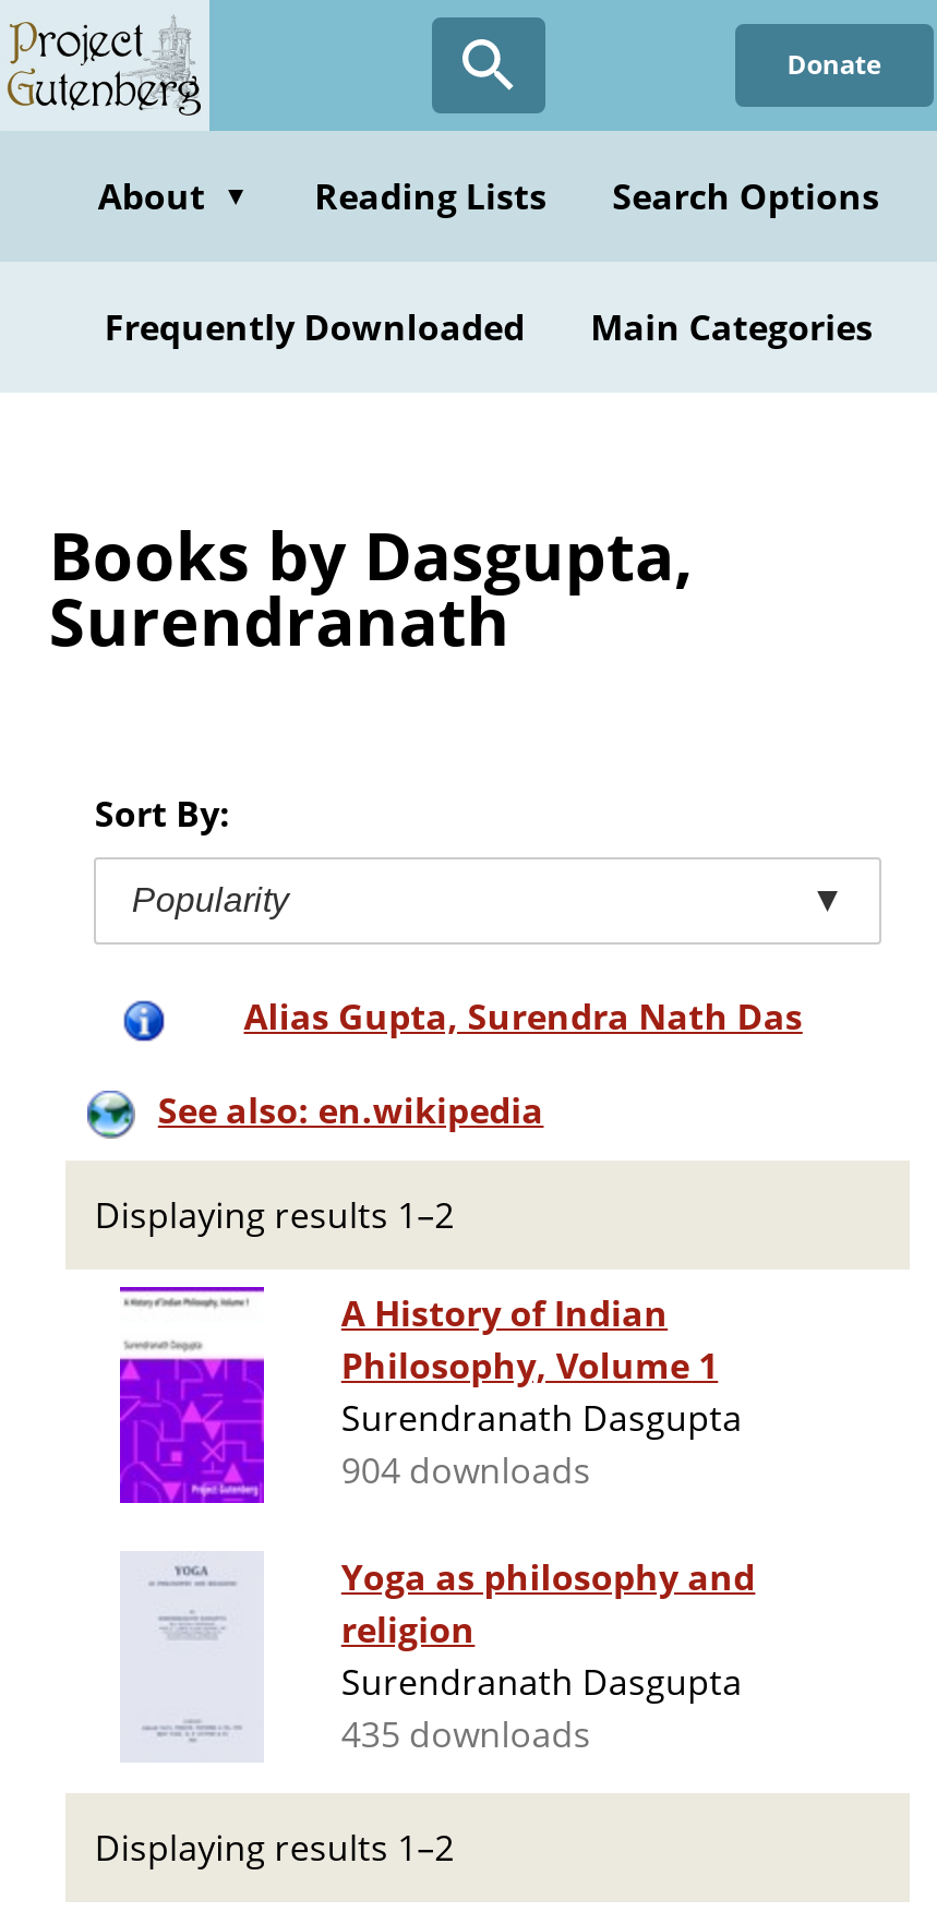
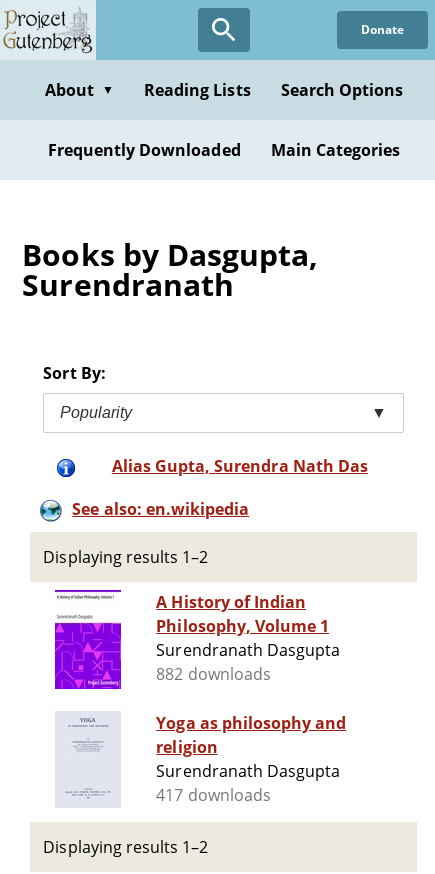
- 904 downloads
+ 882 downloads

- 435 downloads
+ 417 downloads
